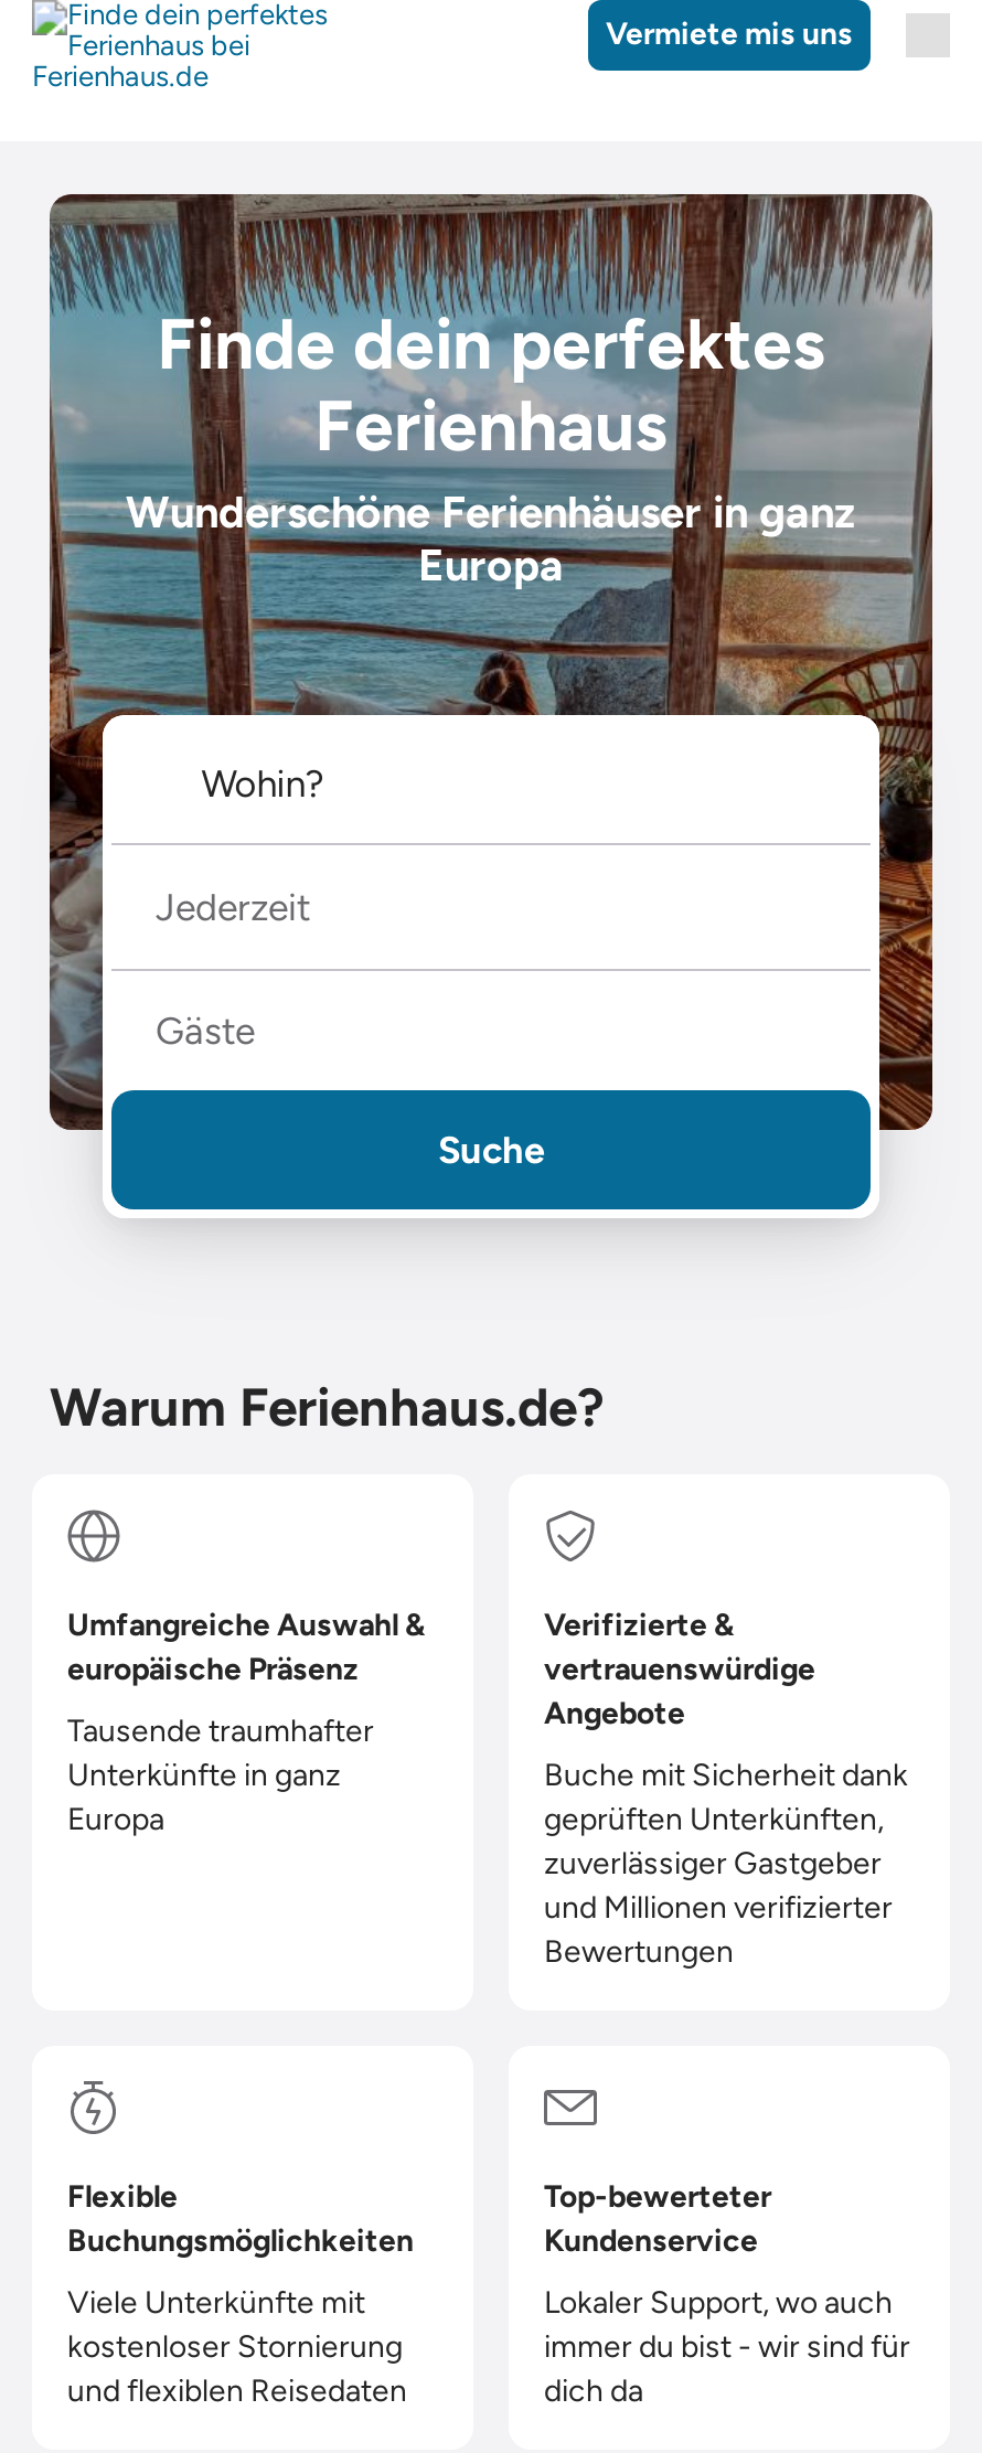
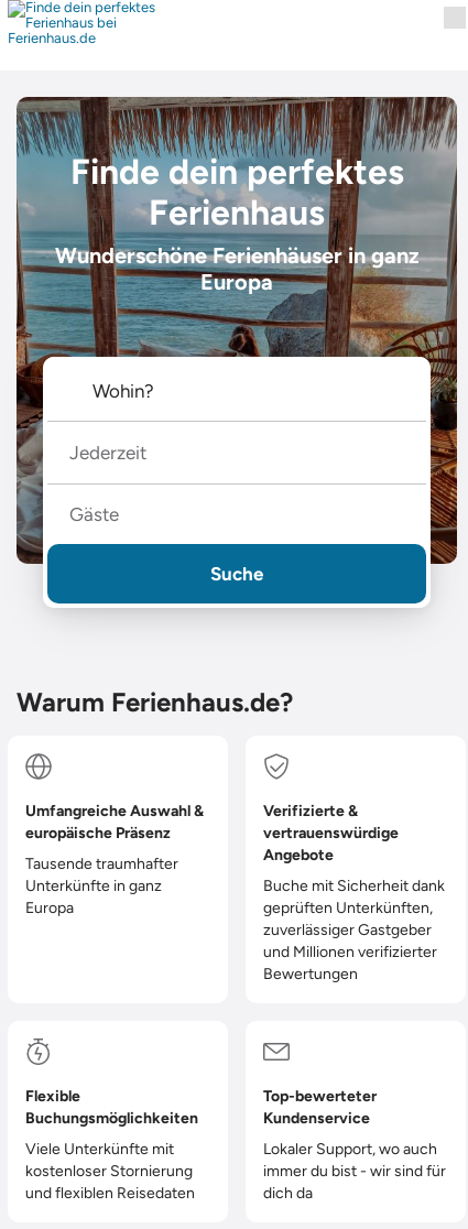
- Vermiete mis uns
